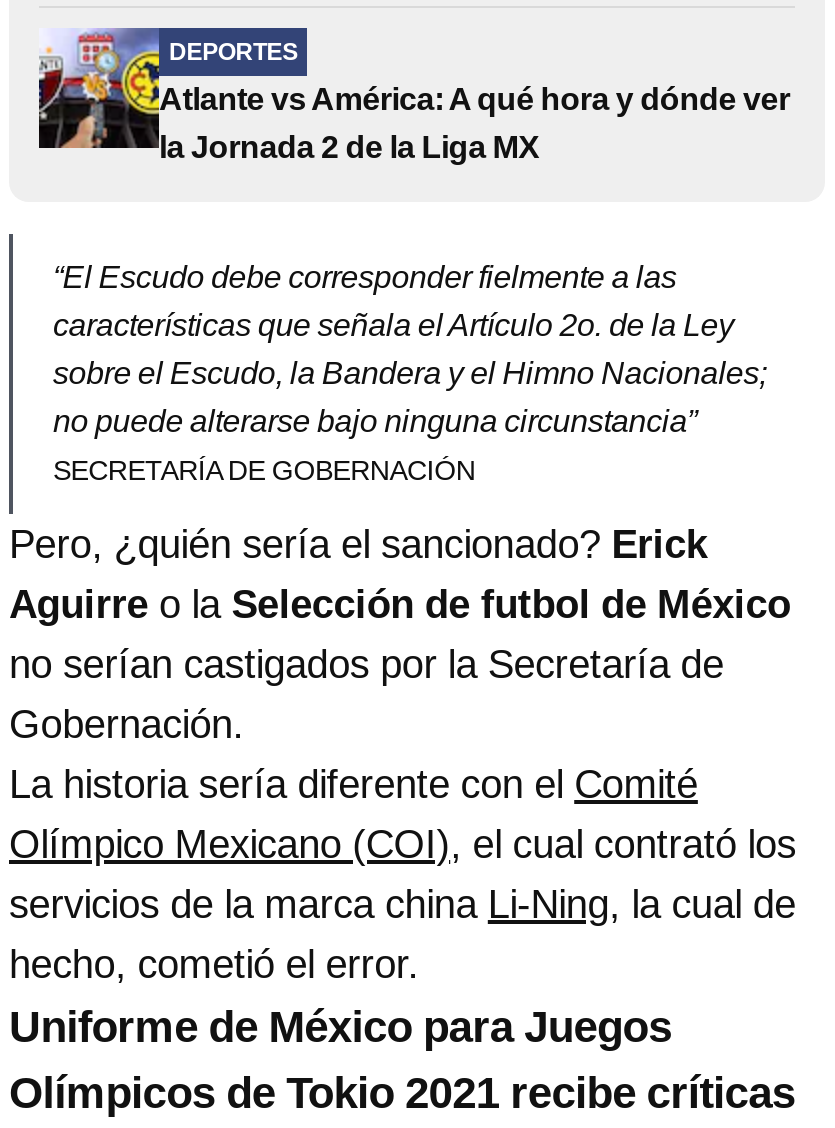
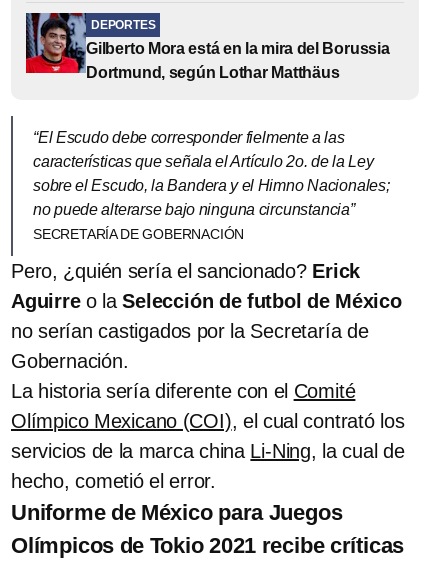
- [image]
- Atlante vs América: A qué hora y dónde ver
- la Jornada 2 de la Liga MX
+ [image]
+ Gilberto Mora está en la mira del Borussia
+ Dortmund, según Lothar Matthäus
